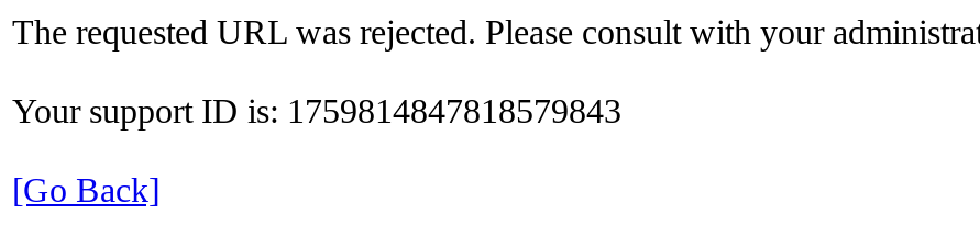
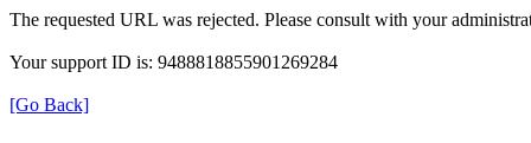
- Your support ID is: 1759814847818579843
+ Your support ID is: 9488818855901269284
